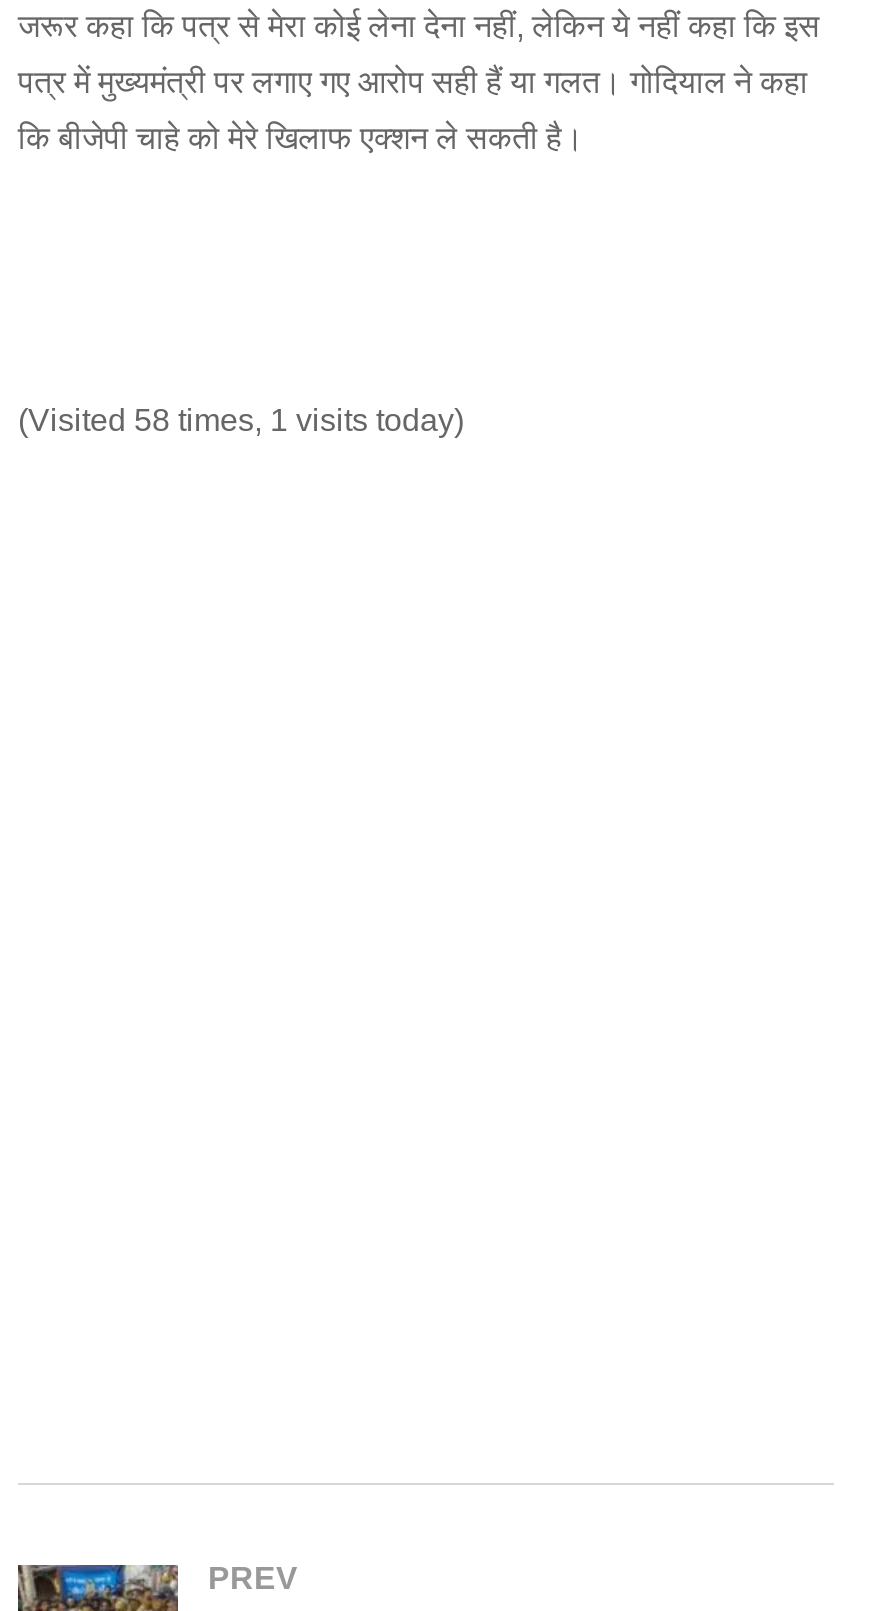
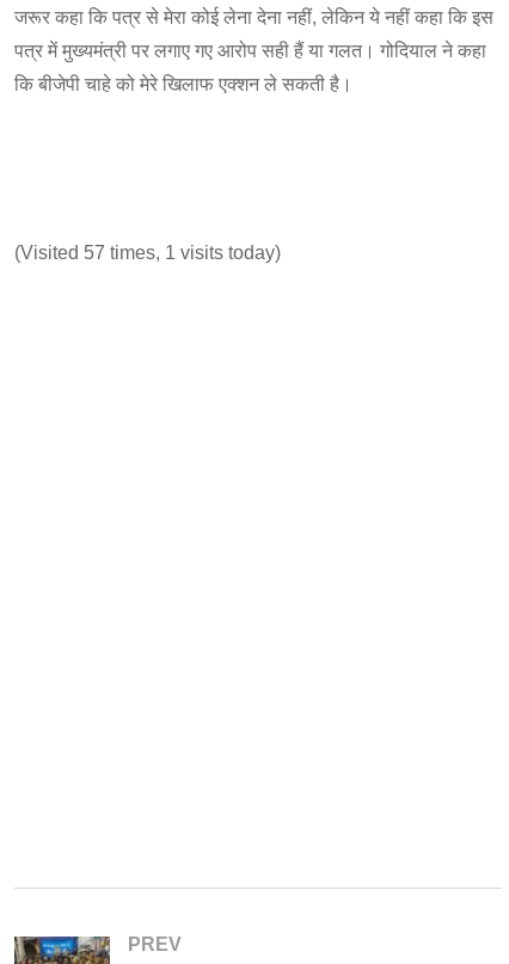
- (Visited 58 times, 1 visits today)
+ (Visited 57 times, 1 visits today)
